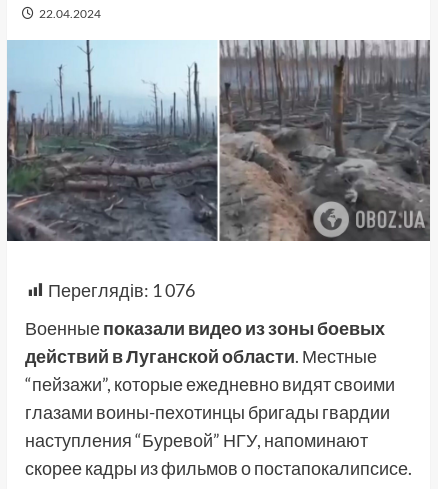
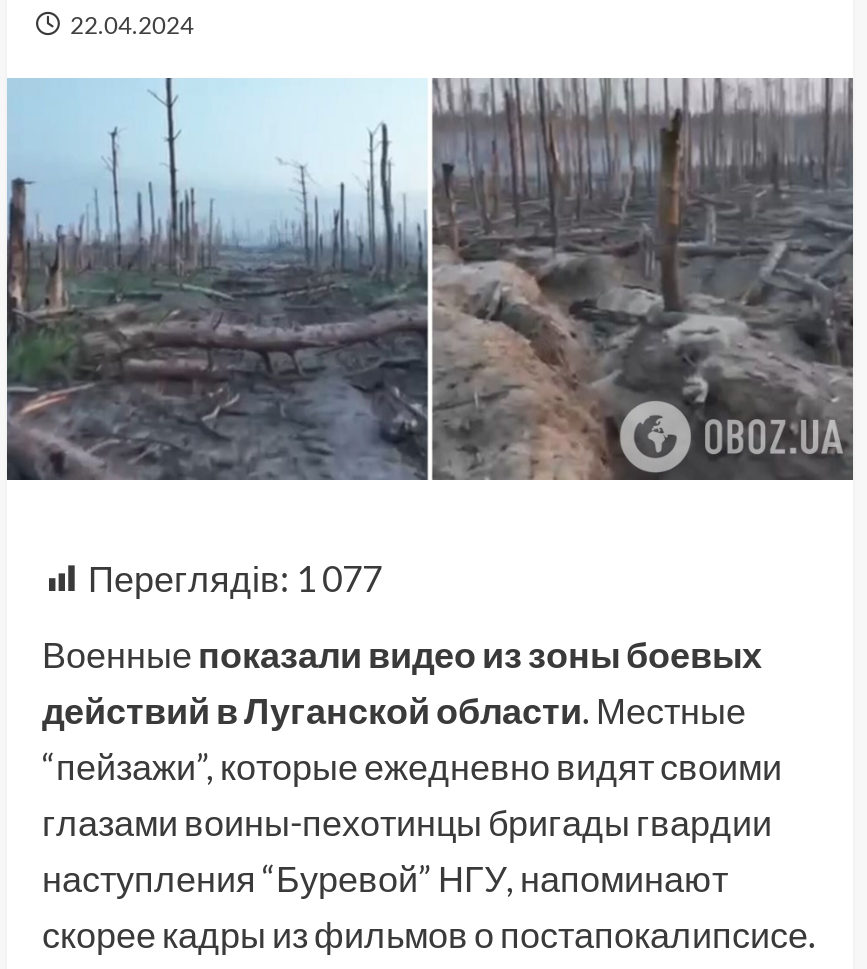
- Переглядів: 1 076
+ Переглядів: 1 077
